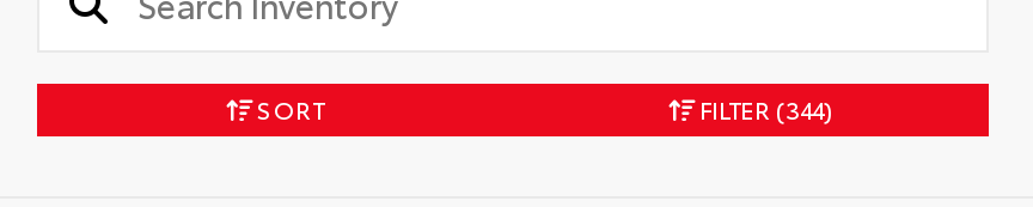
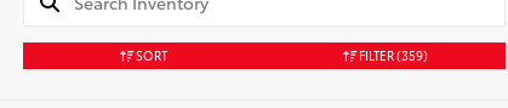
- FILTER (344)
+ FILTER (359)
